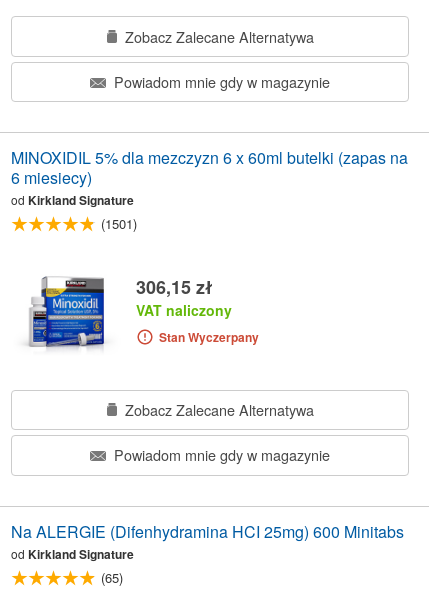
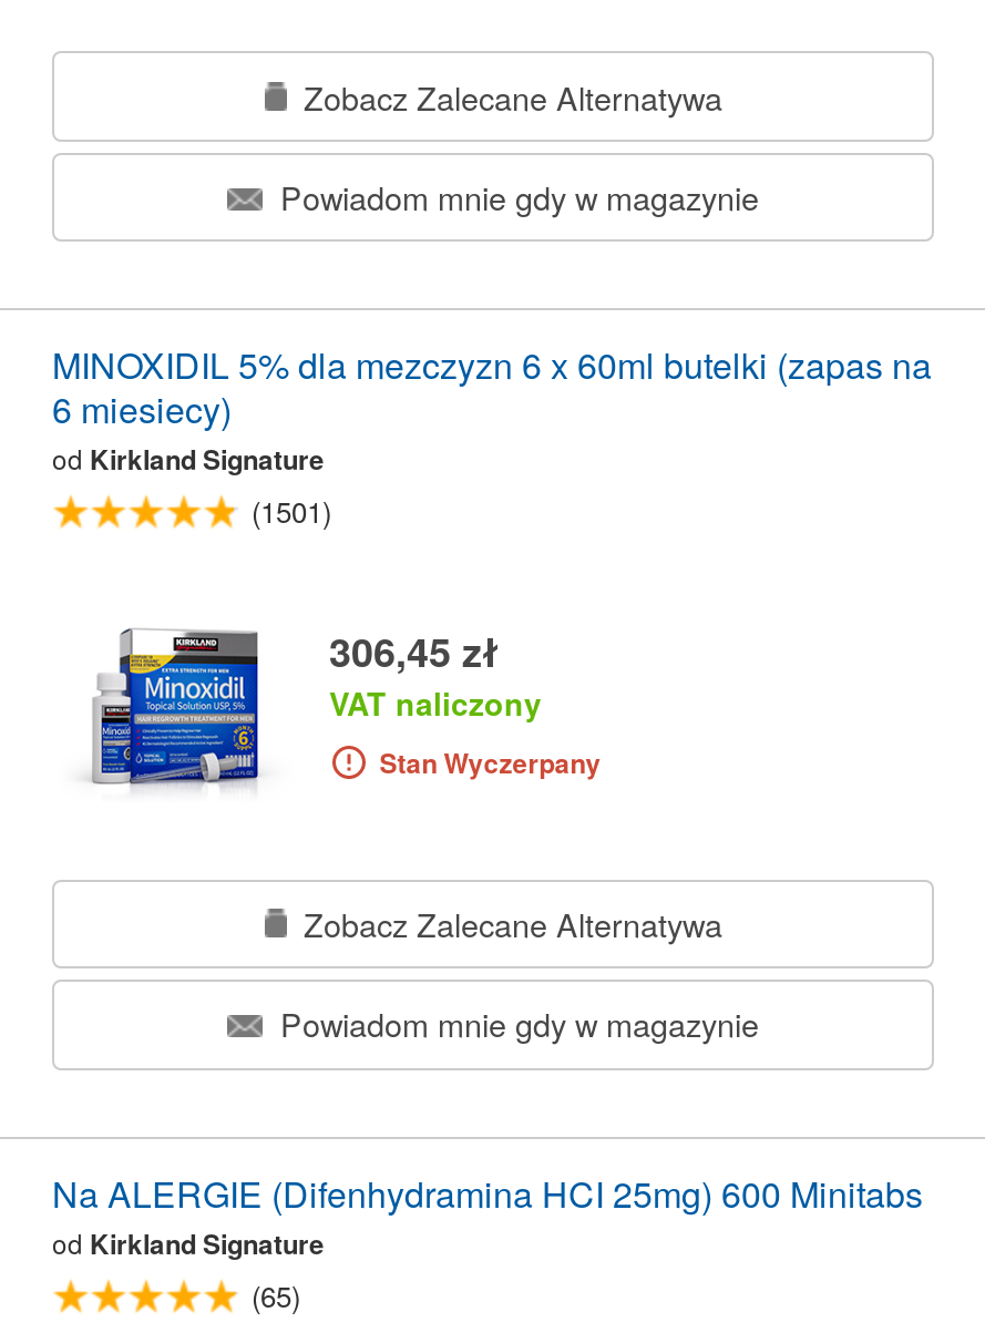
- 306,15 zł
+ 306,45 zł
